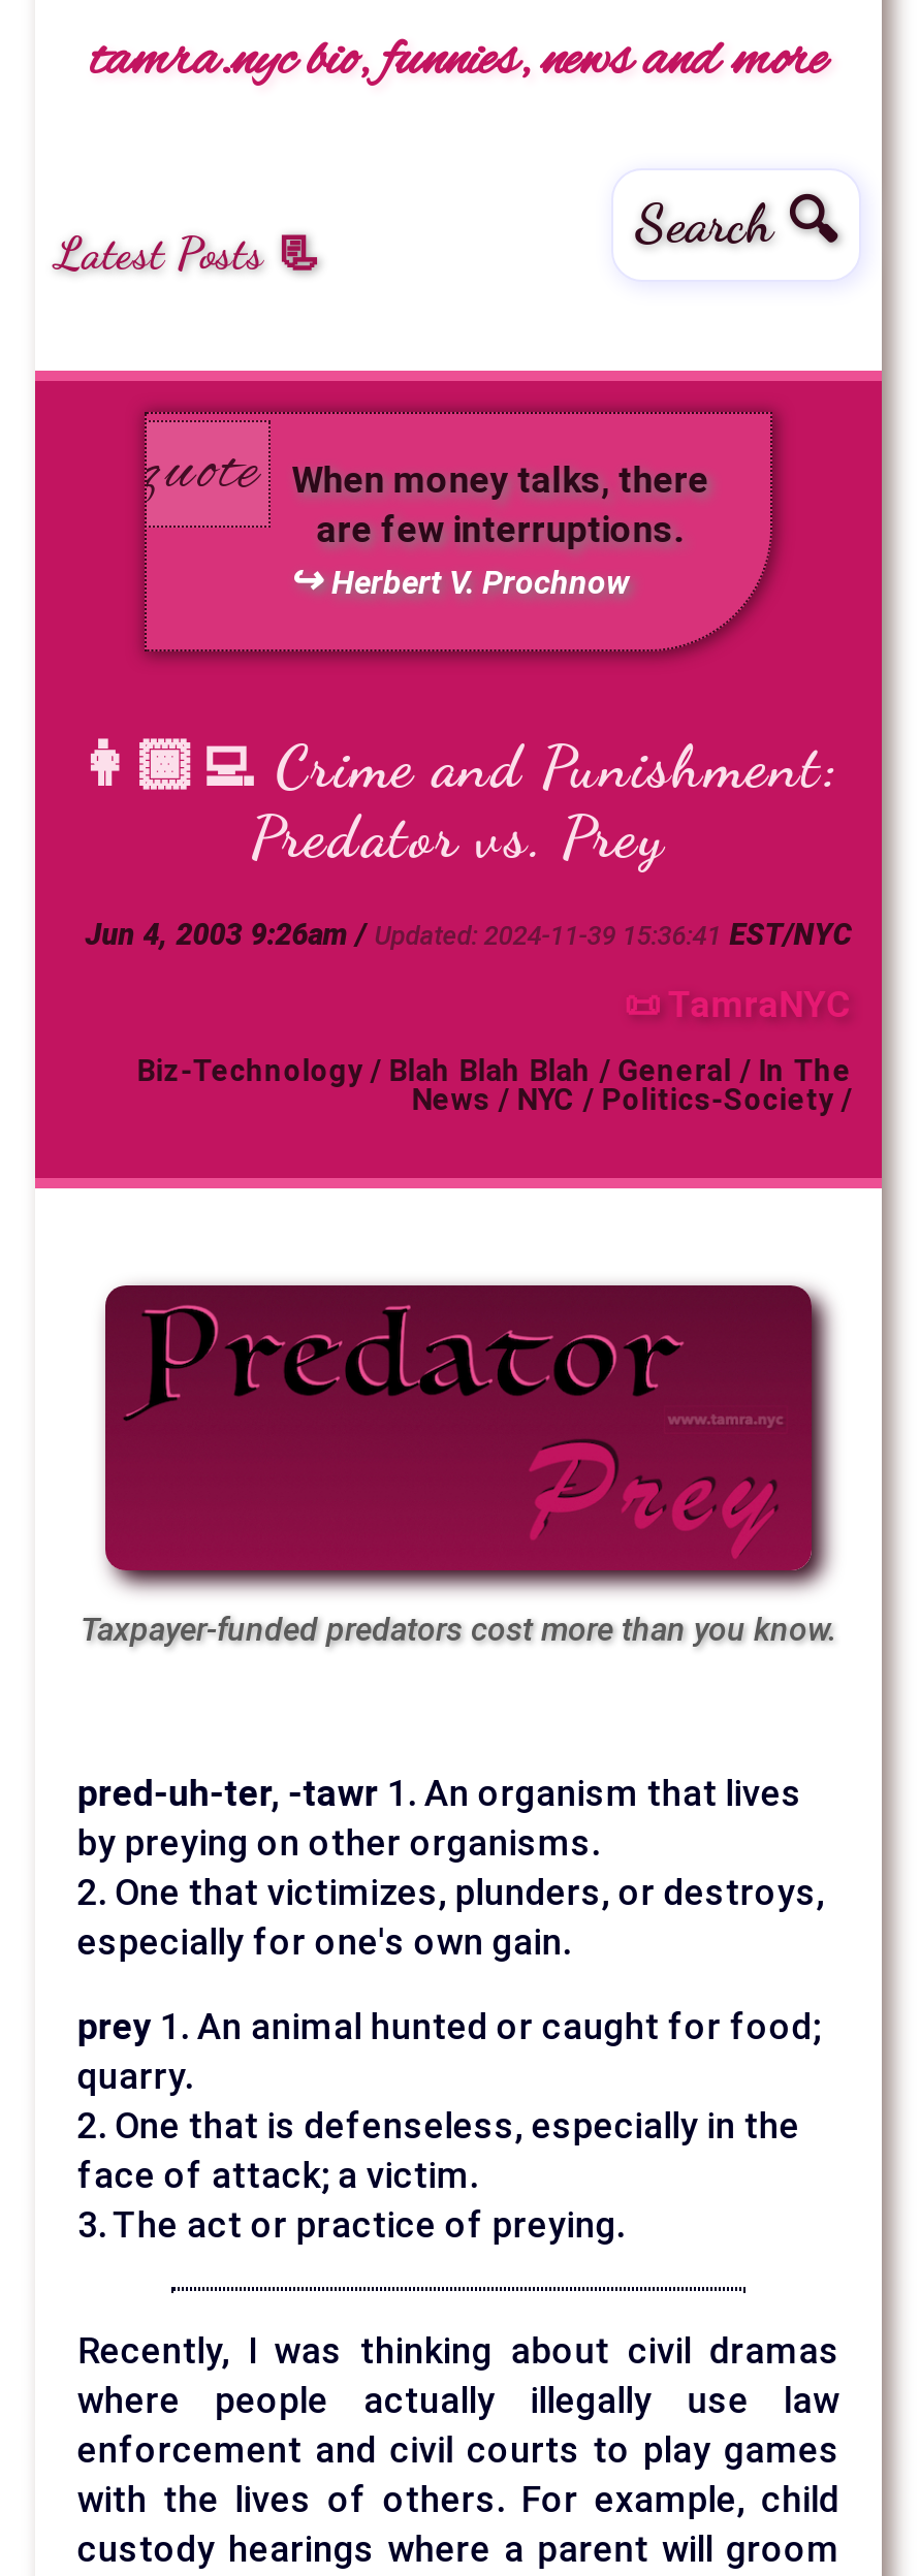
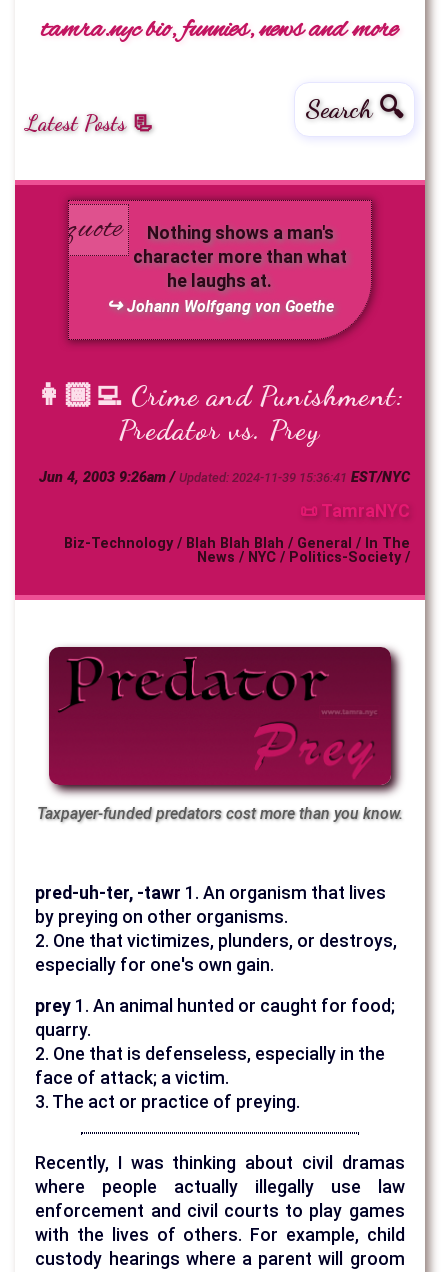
- When money talks, there
- are few interruptions.
- Herbert V. Prochnow
+ Nothing shows a man's
+ character more than what
+ he laughs at.
+ Johann Wolfgang von Goethe
